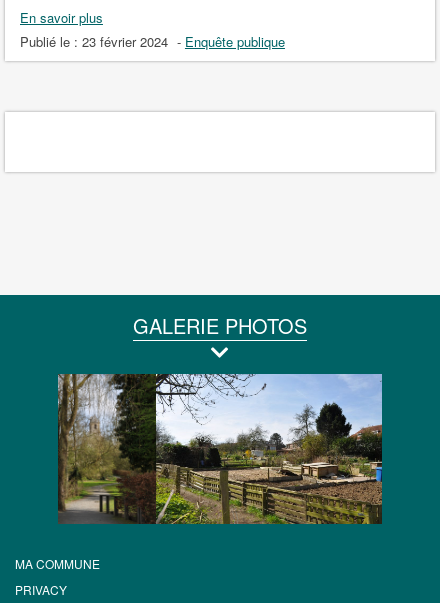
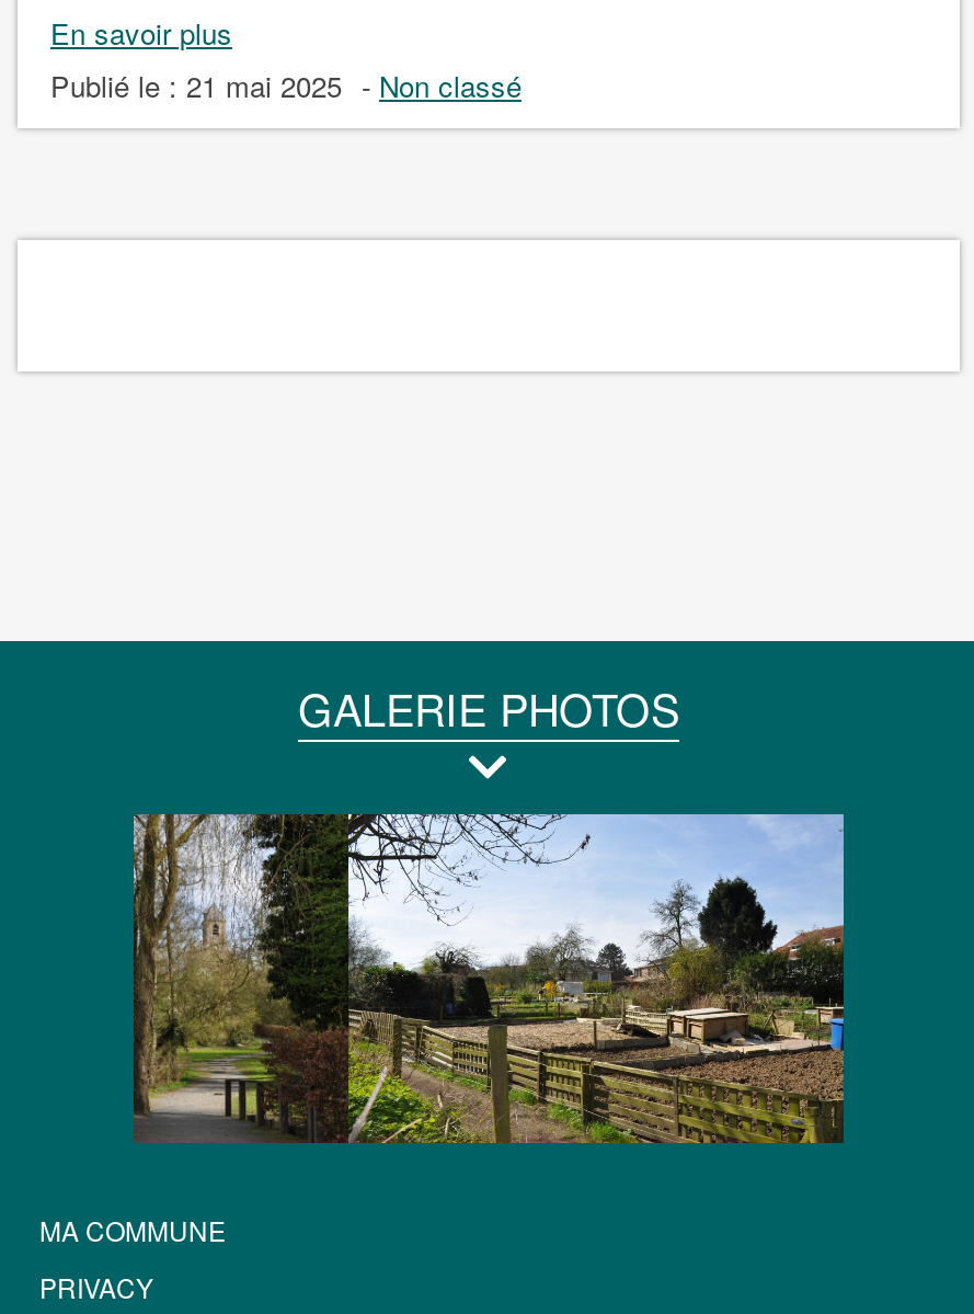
- Publié le : 23 février 2024 - Enquête publique
+ Publié le : 21 mai 2025 - Non classé
